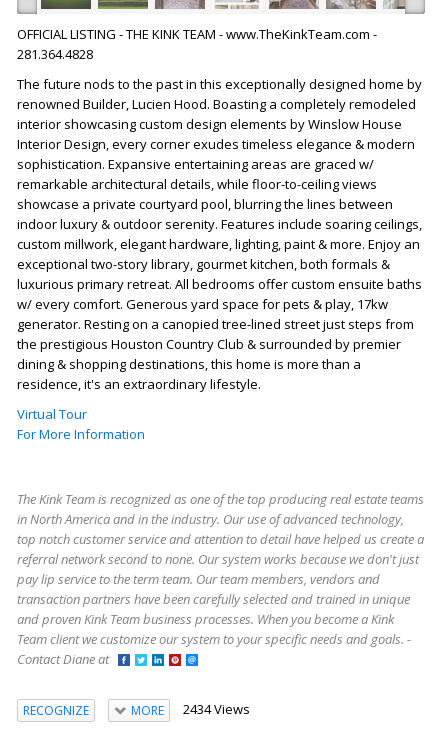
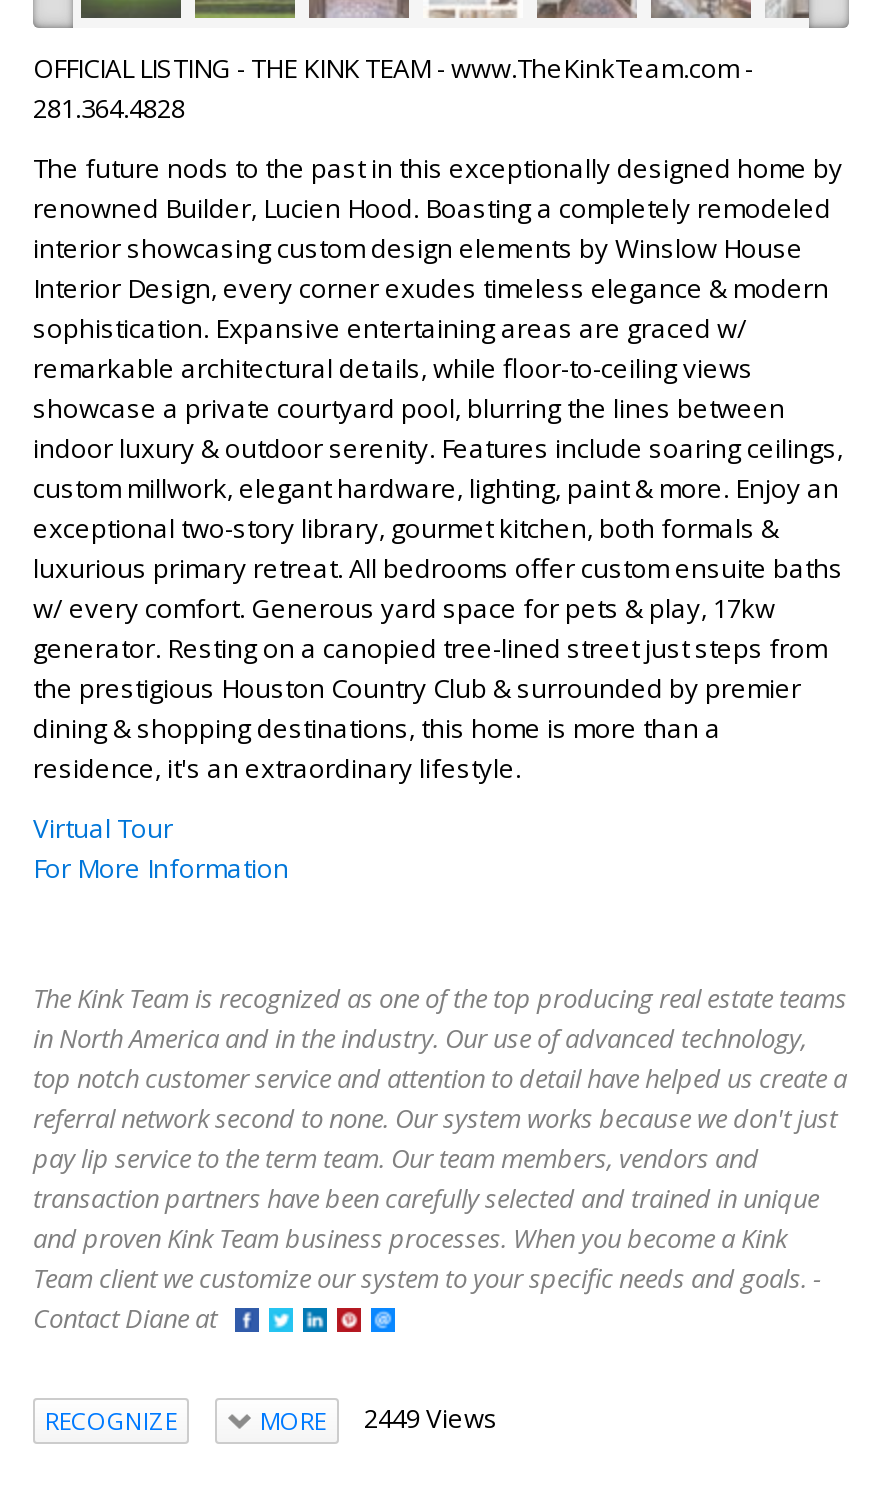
- MORE 2434 Views
+ MORE 2449 Views
